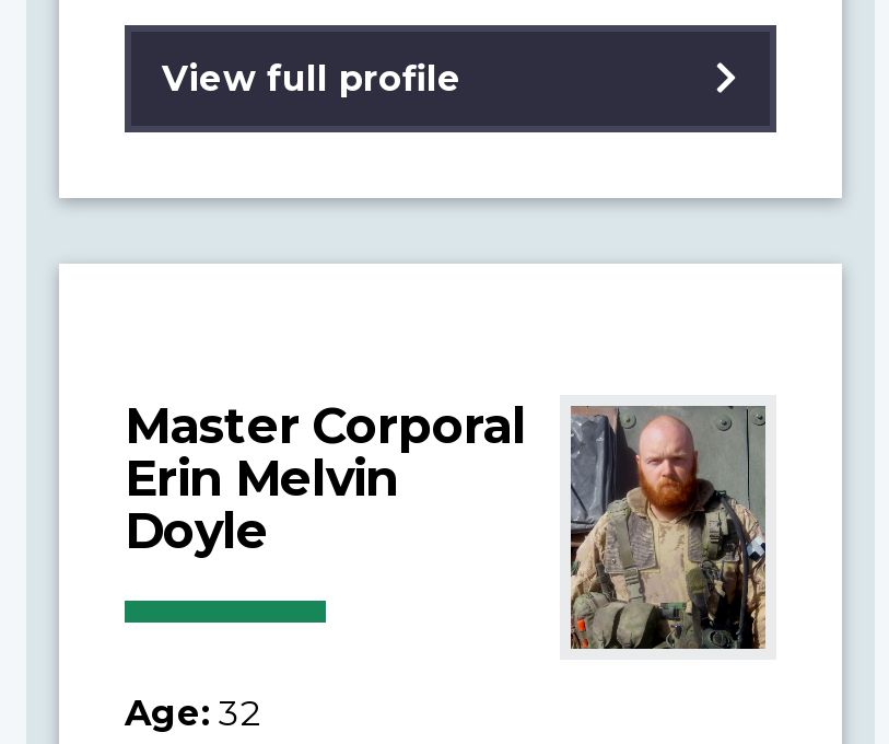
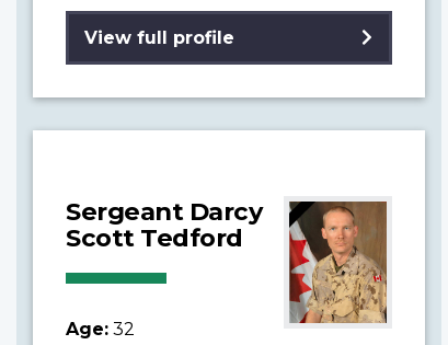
- [image]
- Master Corporal
- Erin Melvin
- Doyle
+ [image]
+ Sergeant Darcy
+ Scott Tedford
